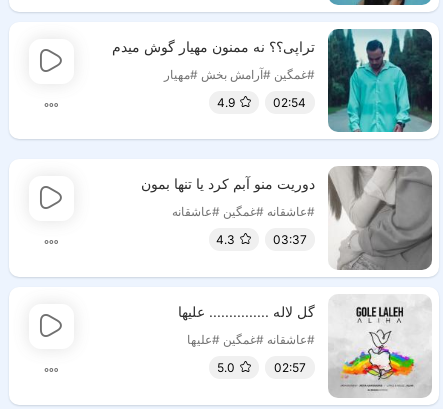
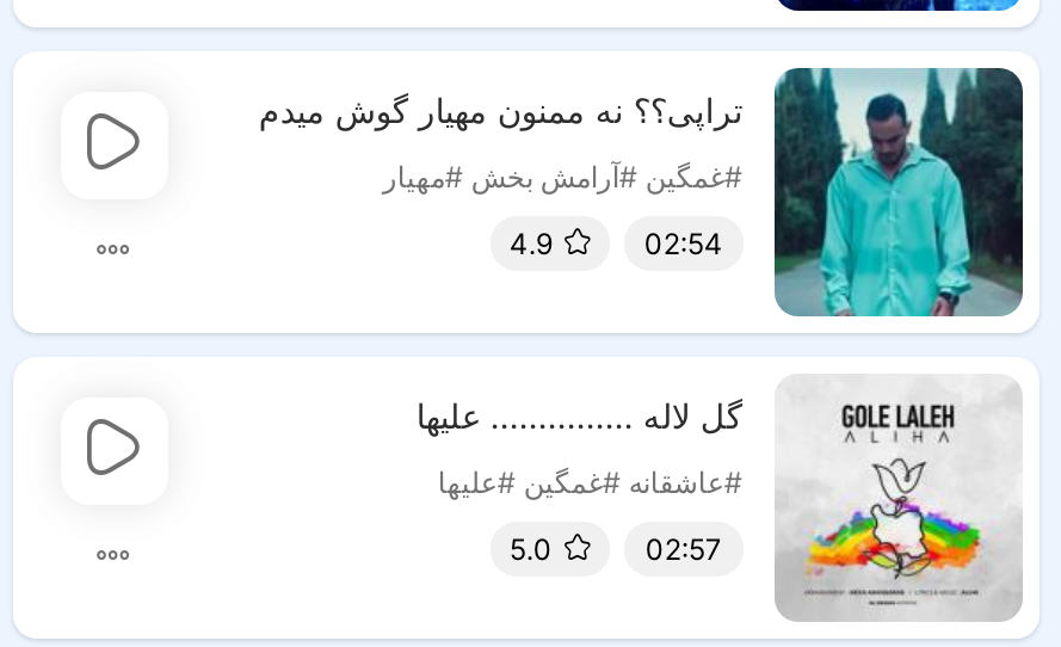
- [image]
- دوریت منو آبم کرد یا تنها بمون
- #عاشقانه #غمگین #عاشقانه
- 03:37
- 4.3
